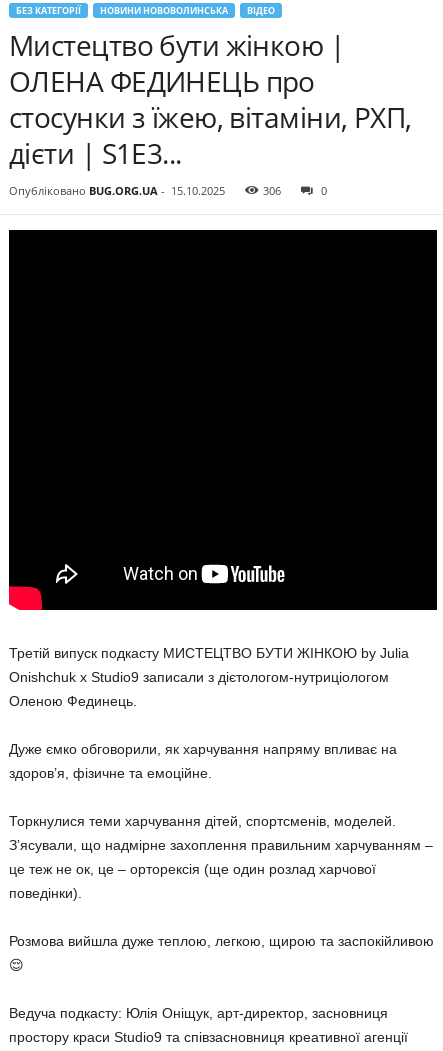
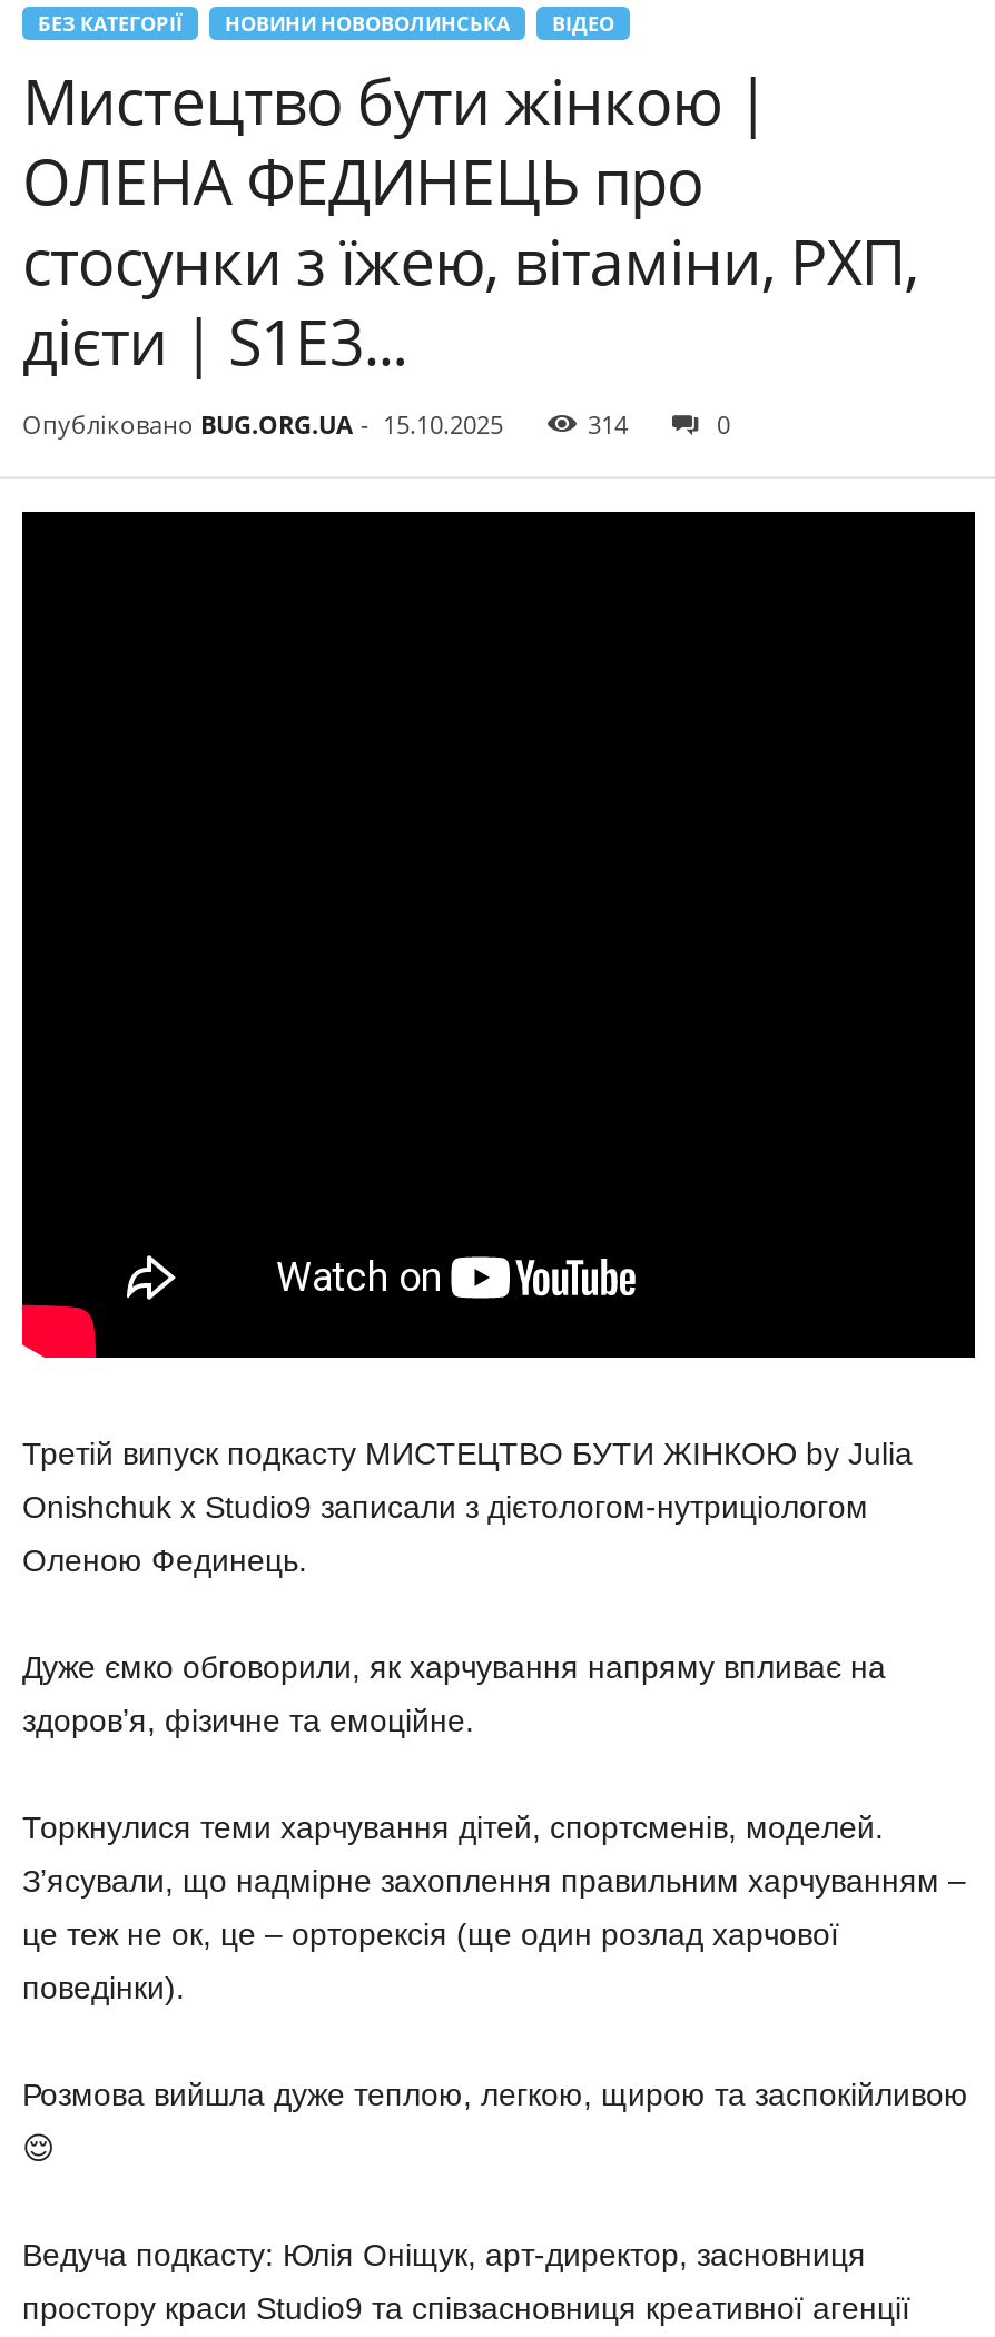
- 306
+ 314
